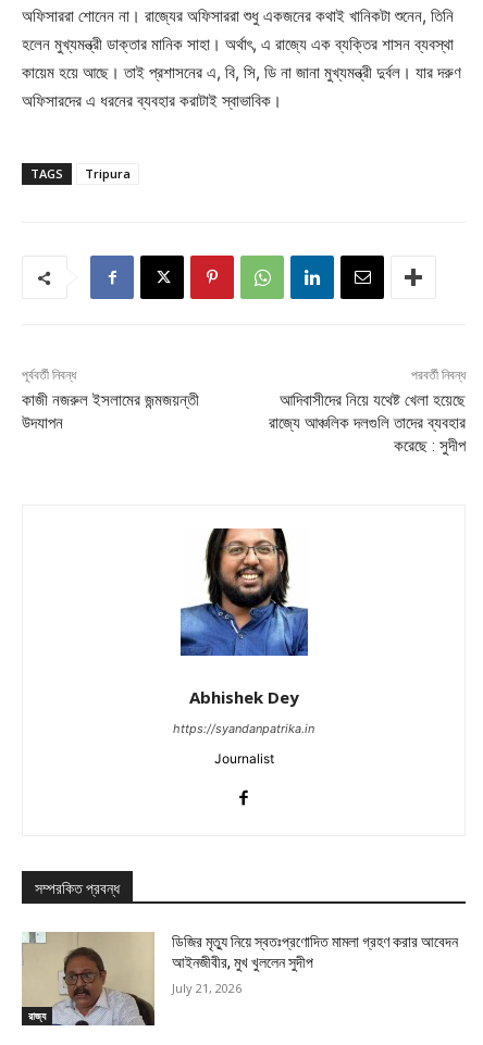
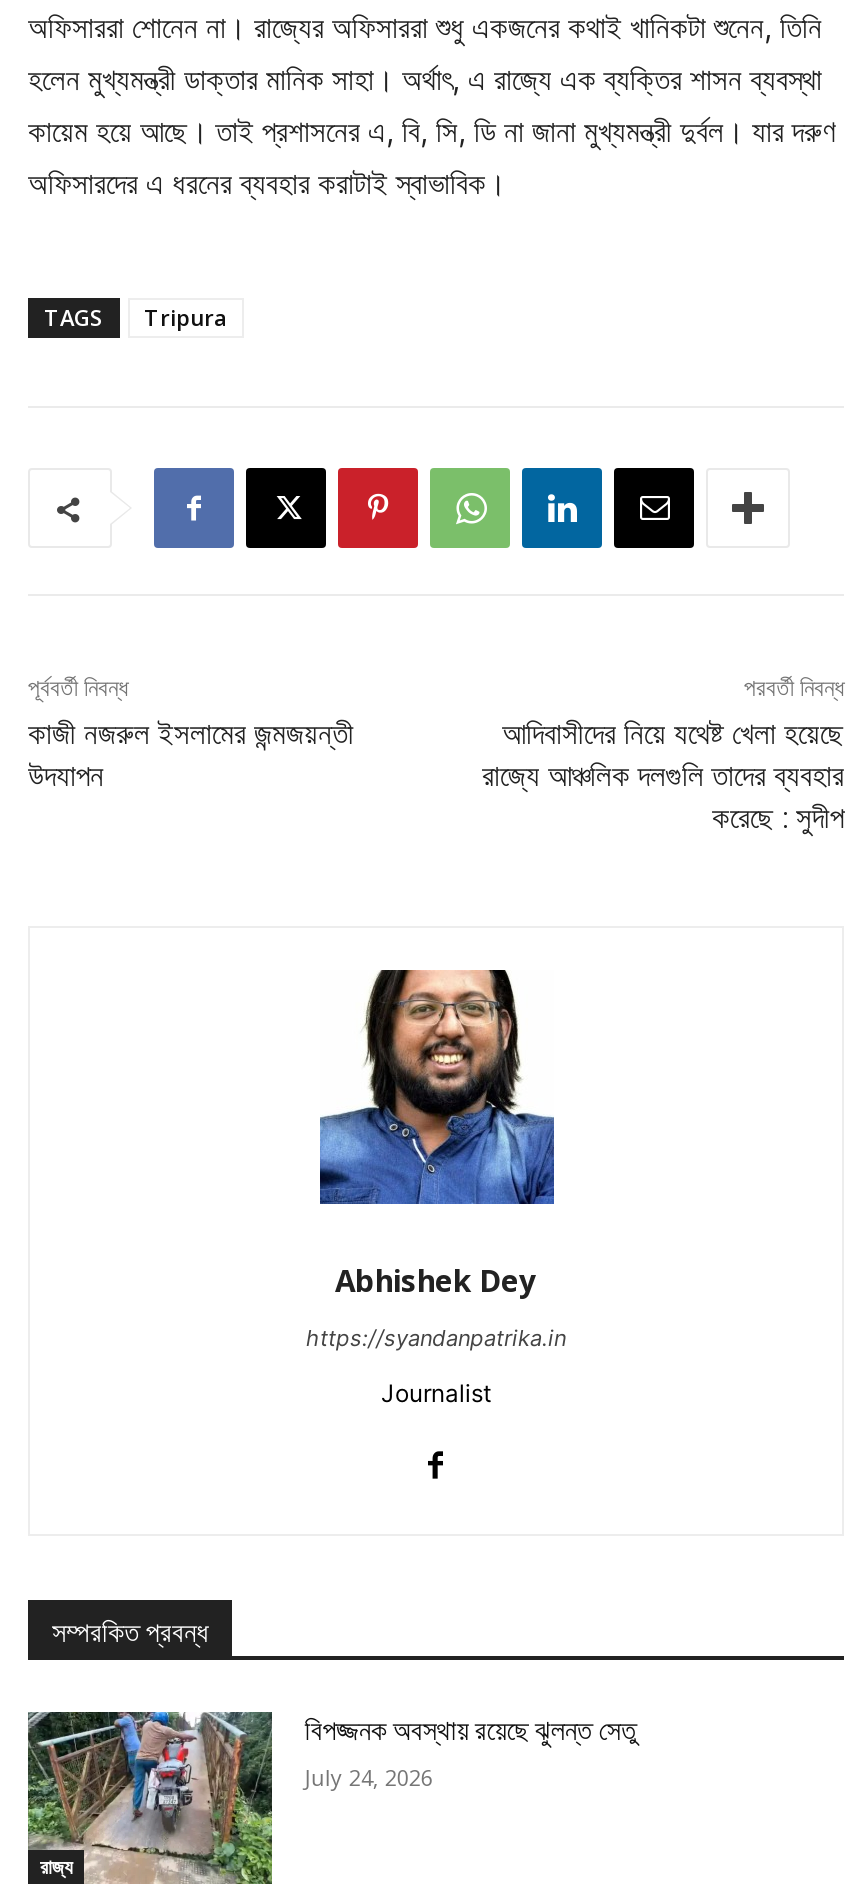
- [image]
- ডিজির মৃত্যু নিয়ে স্বতঃপ্রণোদিত মামলা গ্রহণ করার আবেদন
- আইনজীবীর, মুখ খুললেন সুদীপ
+ [image]
+ বিপজ্জনক অবস্থায় রয়েছে ঝুলন্ত সেতু

- July 21, 2026
+ July 24, 2026
